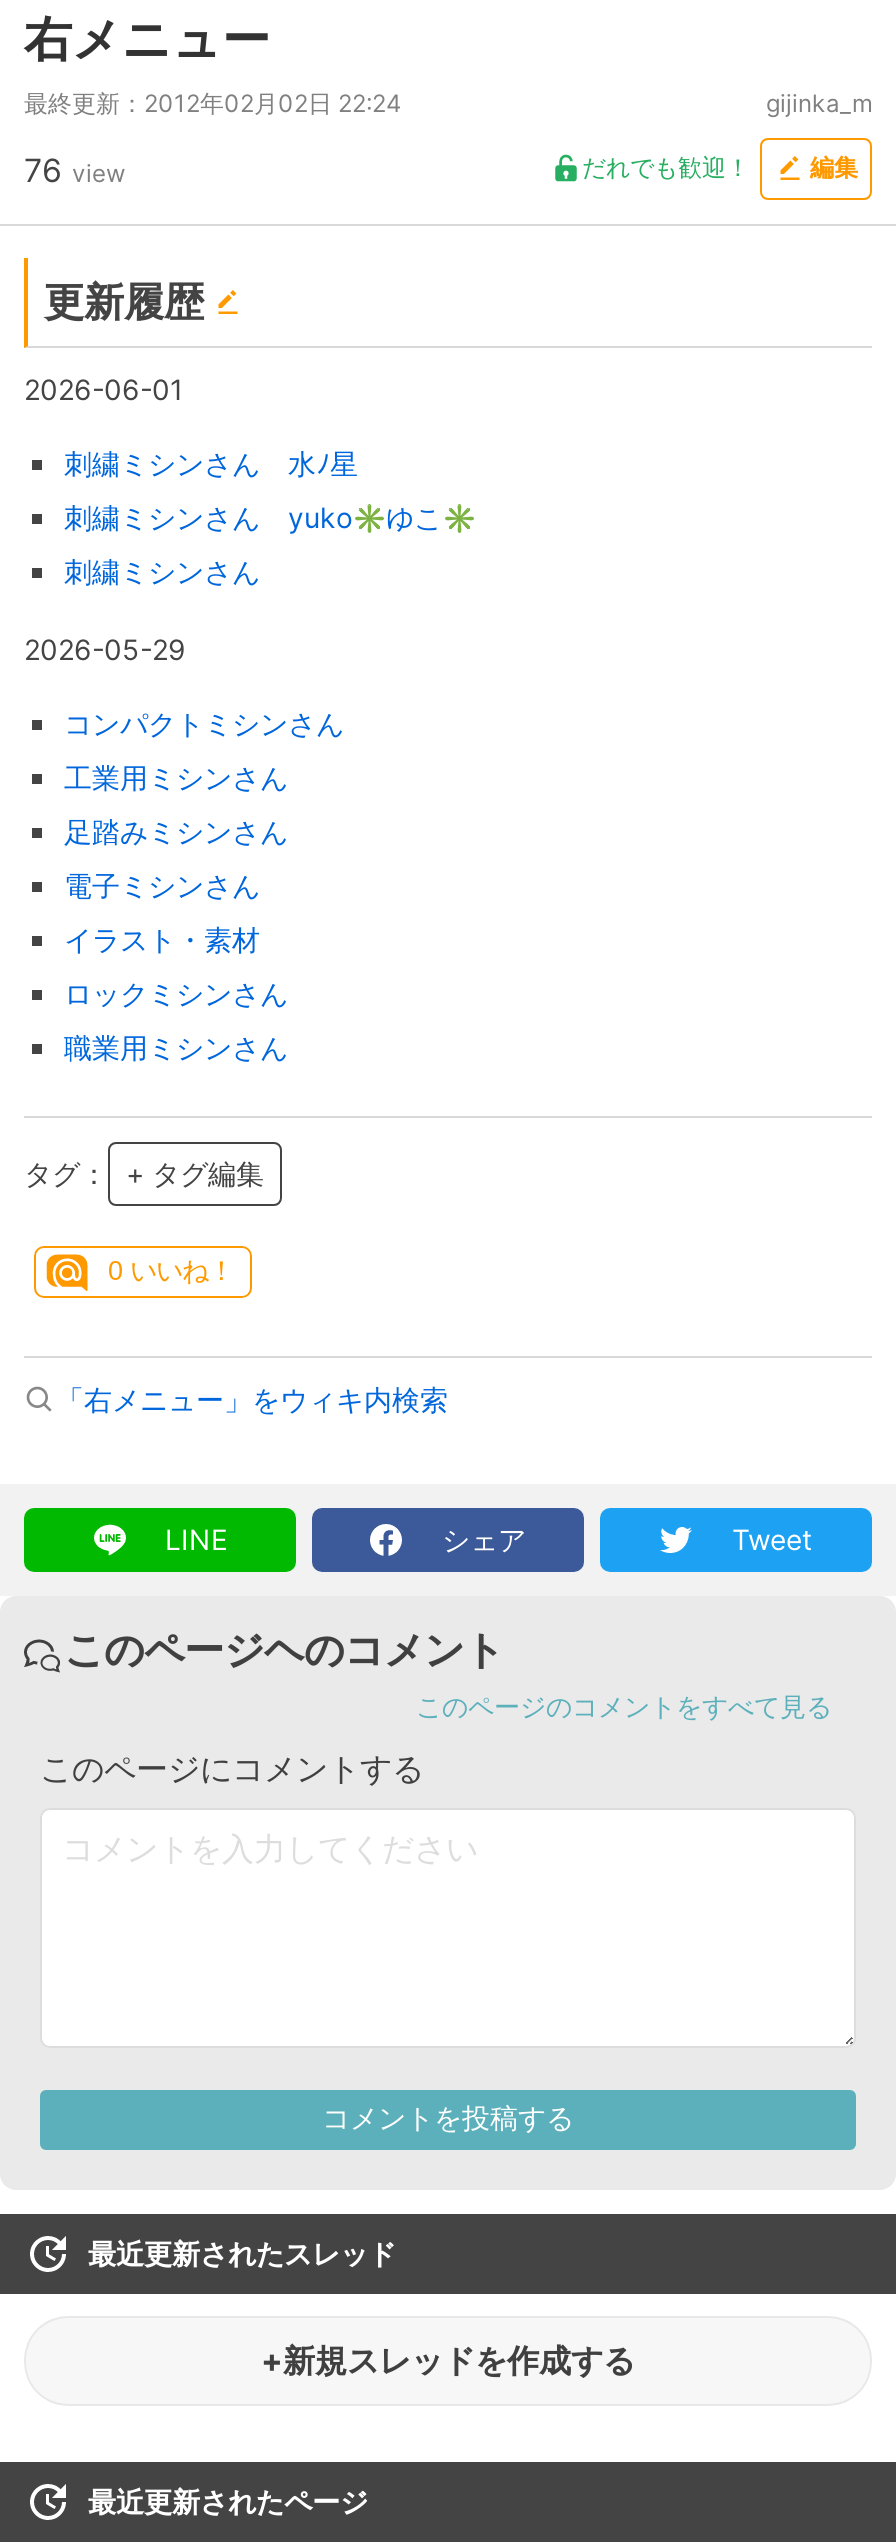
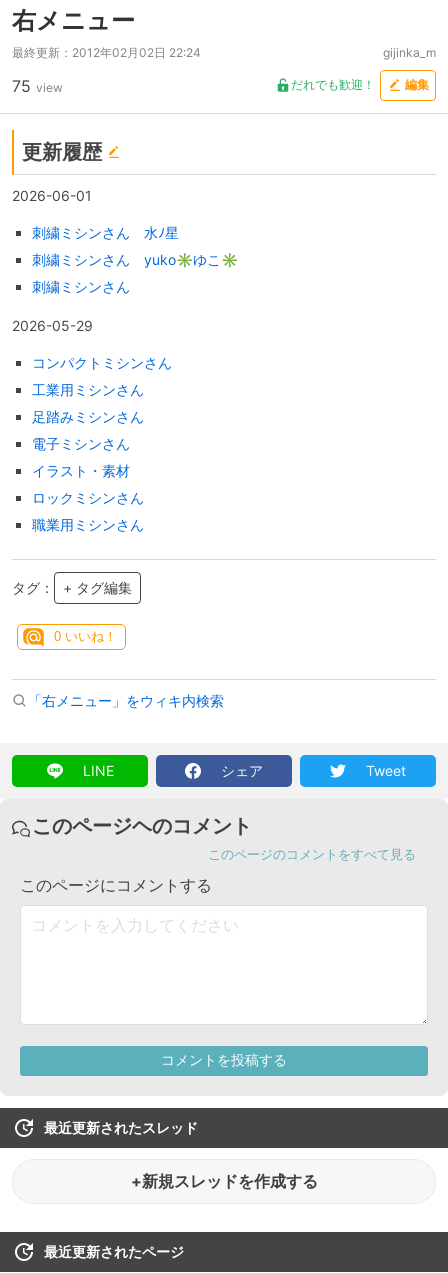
- 76 view
+ 75 view
